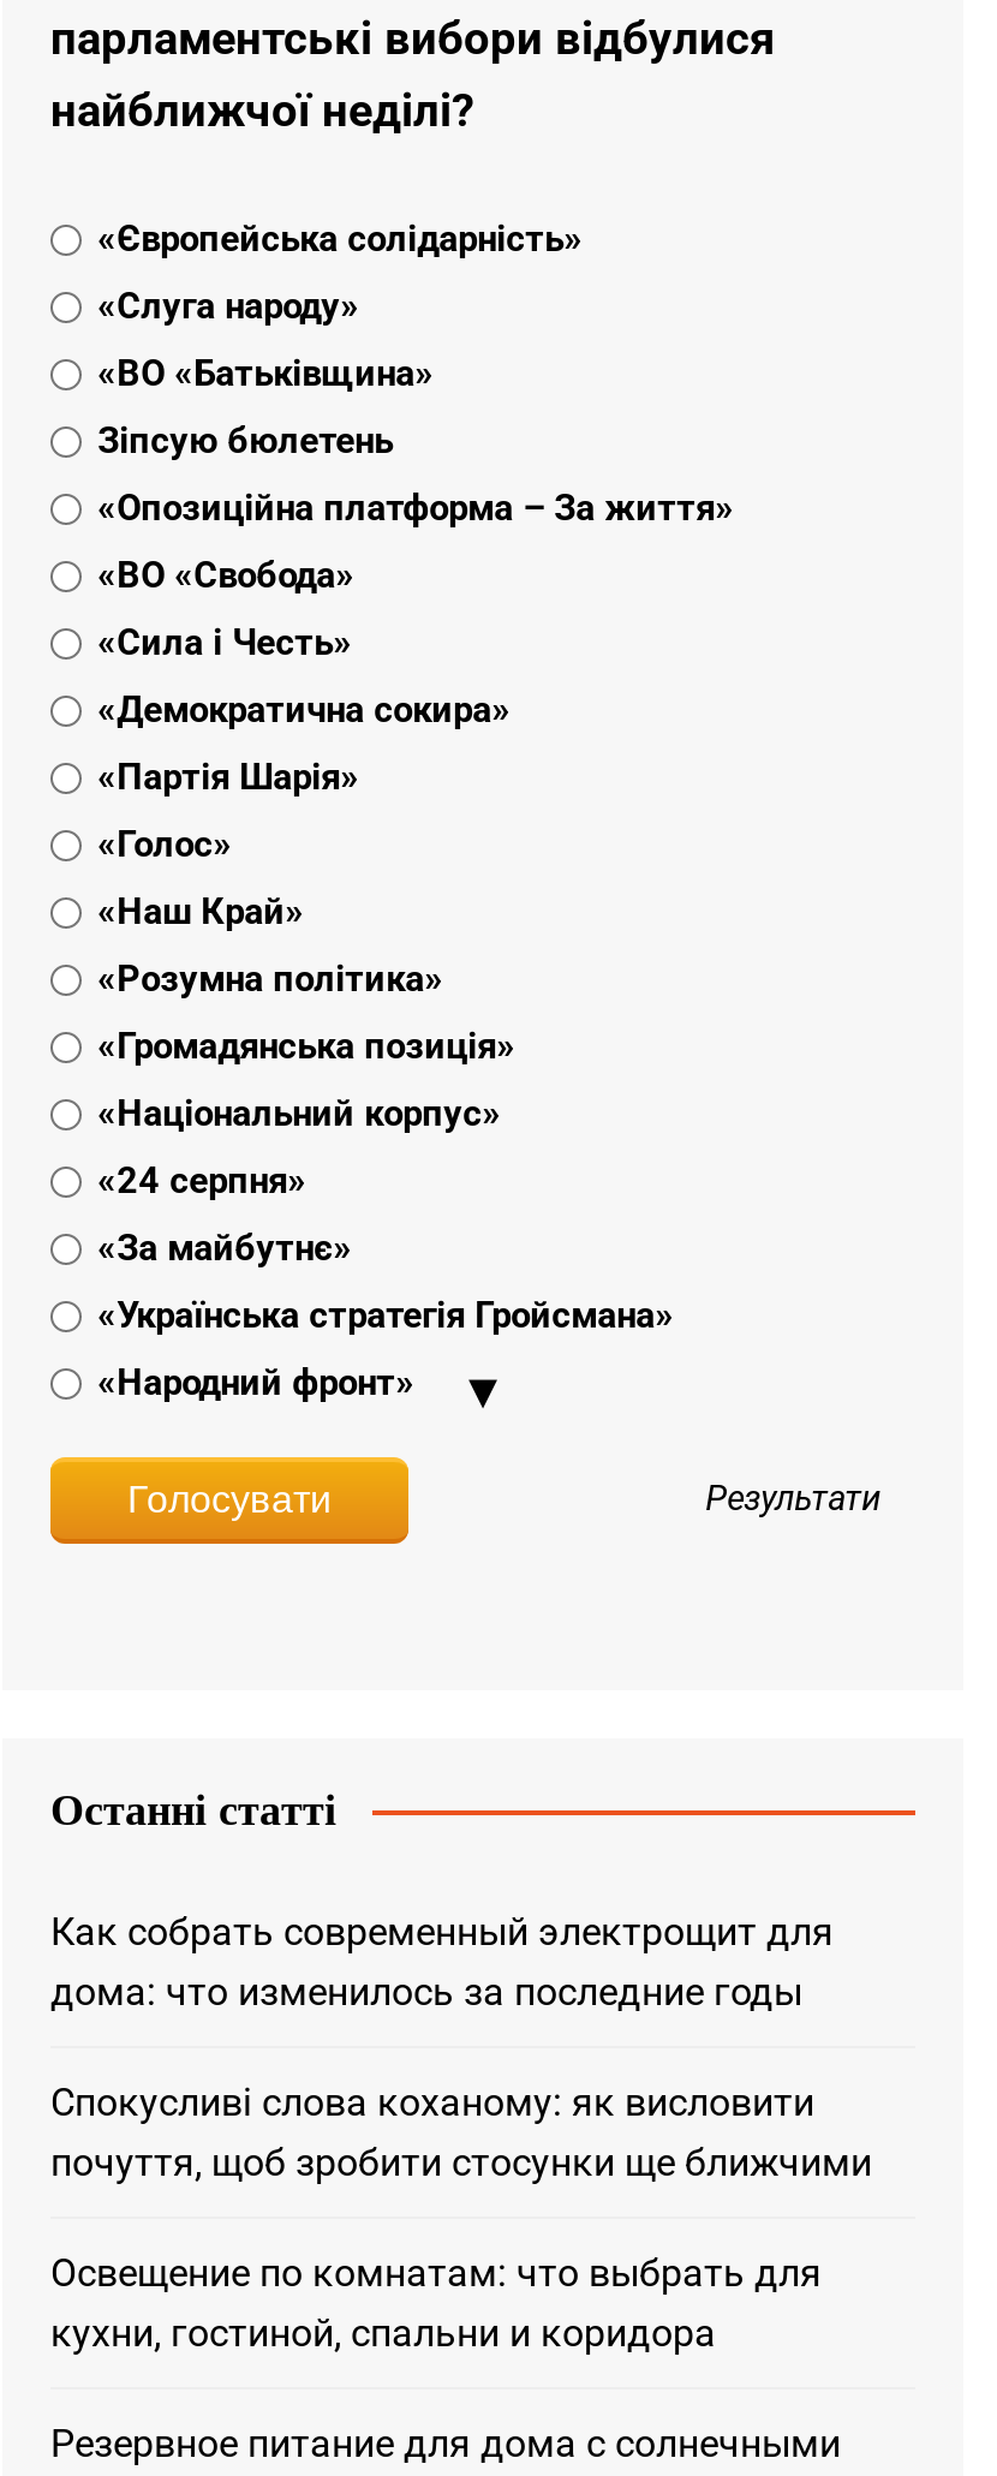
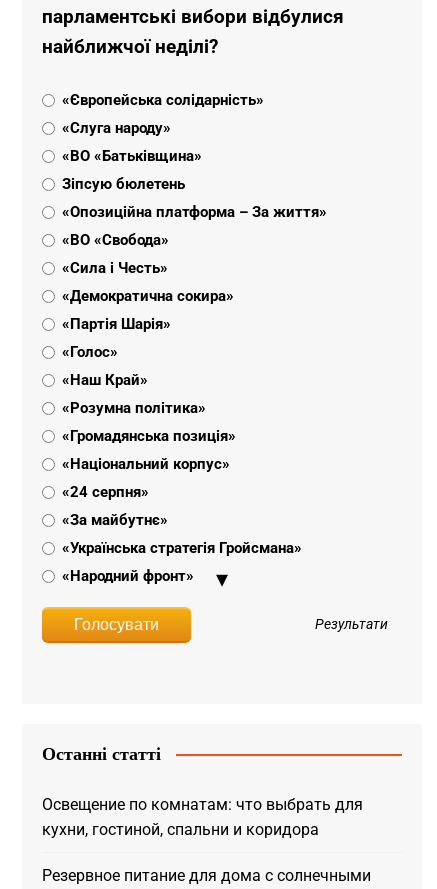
- Как собрать современный электрощит для
- дома: что изменилось за последние годы
- Спокусливі слова коханому: як висловити
- почуття, щоб зробити стосунки ще ближчими
